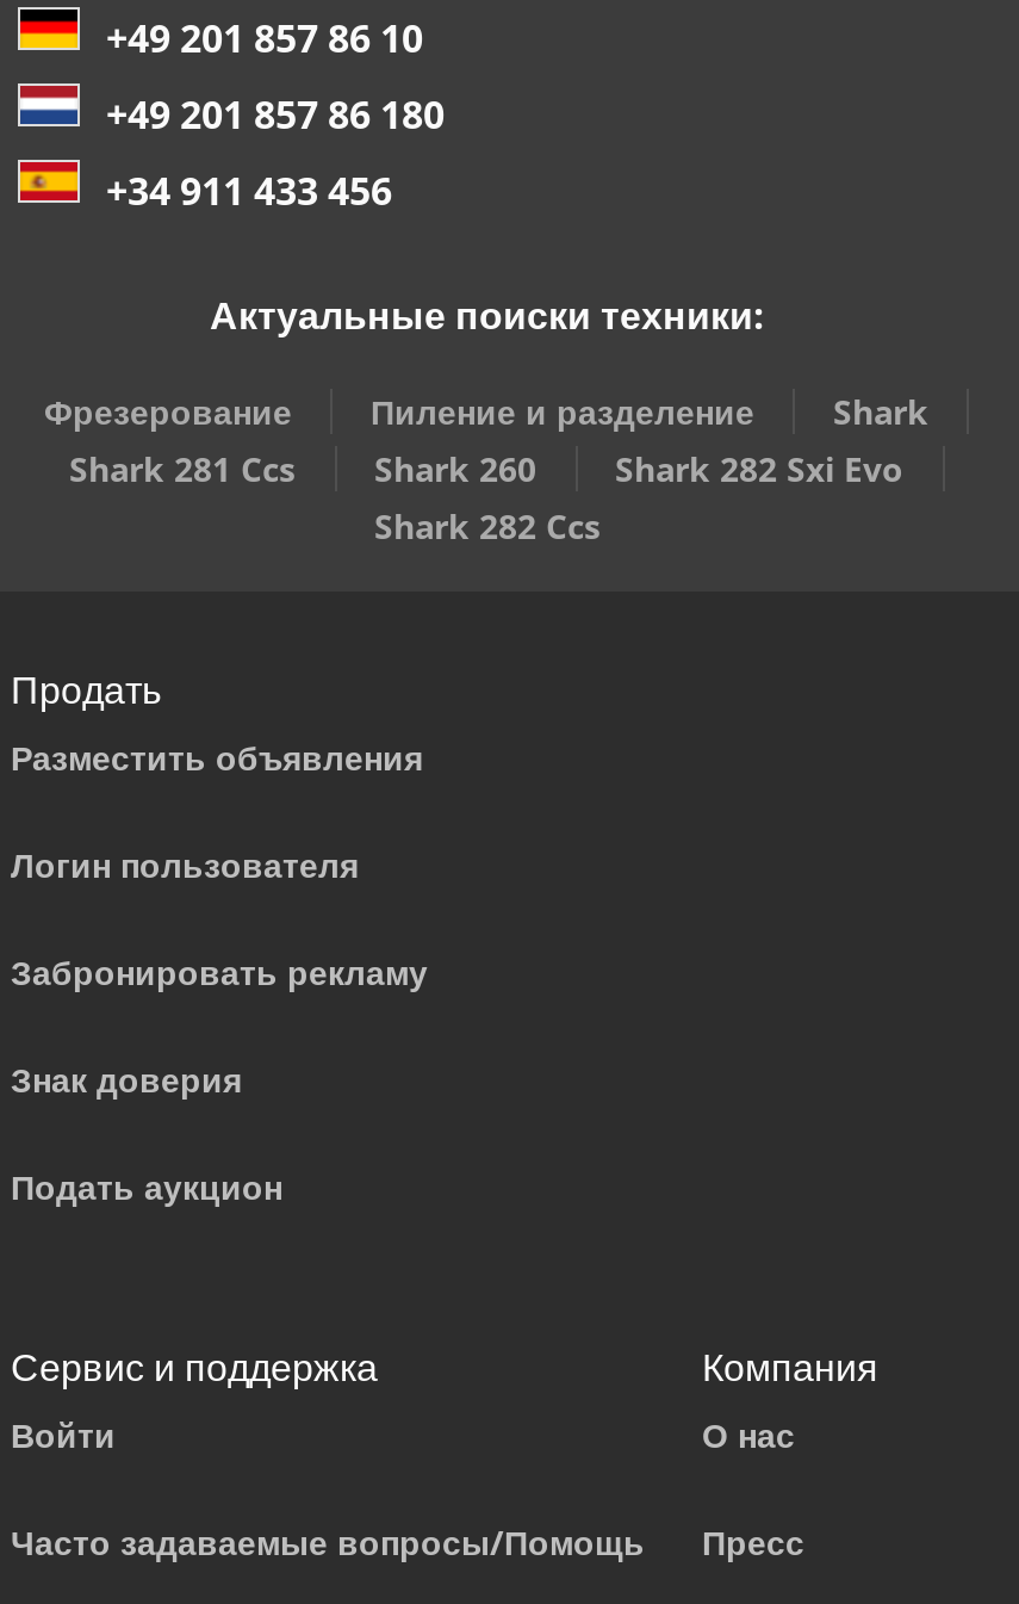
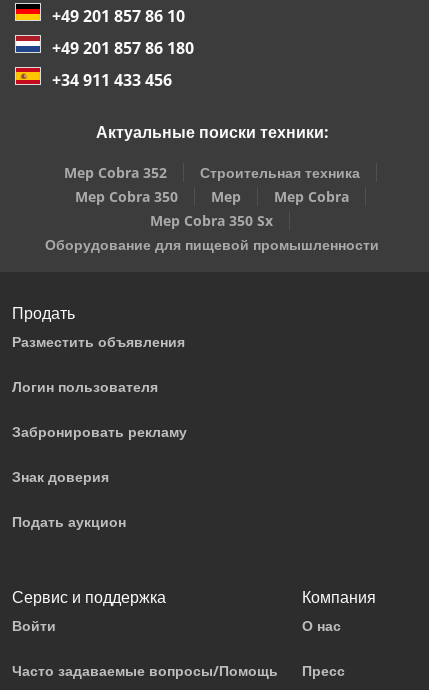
- Фрезерование
- Пиление и разделение
- Shark
- Shark 281 Ccs
- Shark 260
- Shark 282 Sxi Evo
- Shark 282 Ccs
+ Mep Cobra 352
+ Строительная техника
+ Mep Cobra 350
+ Mep
+ Mep Cobra
+ Mep Cobra 350 Sx
+ Оборудование для пищевой промышленности
